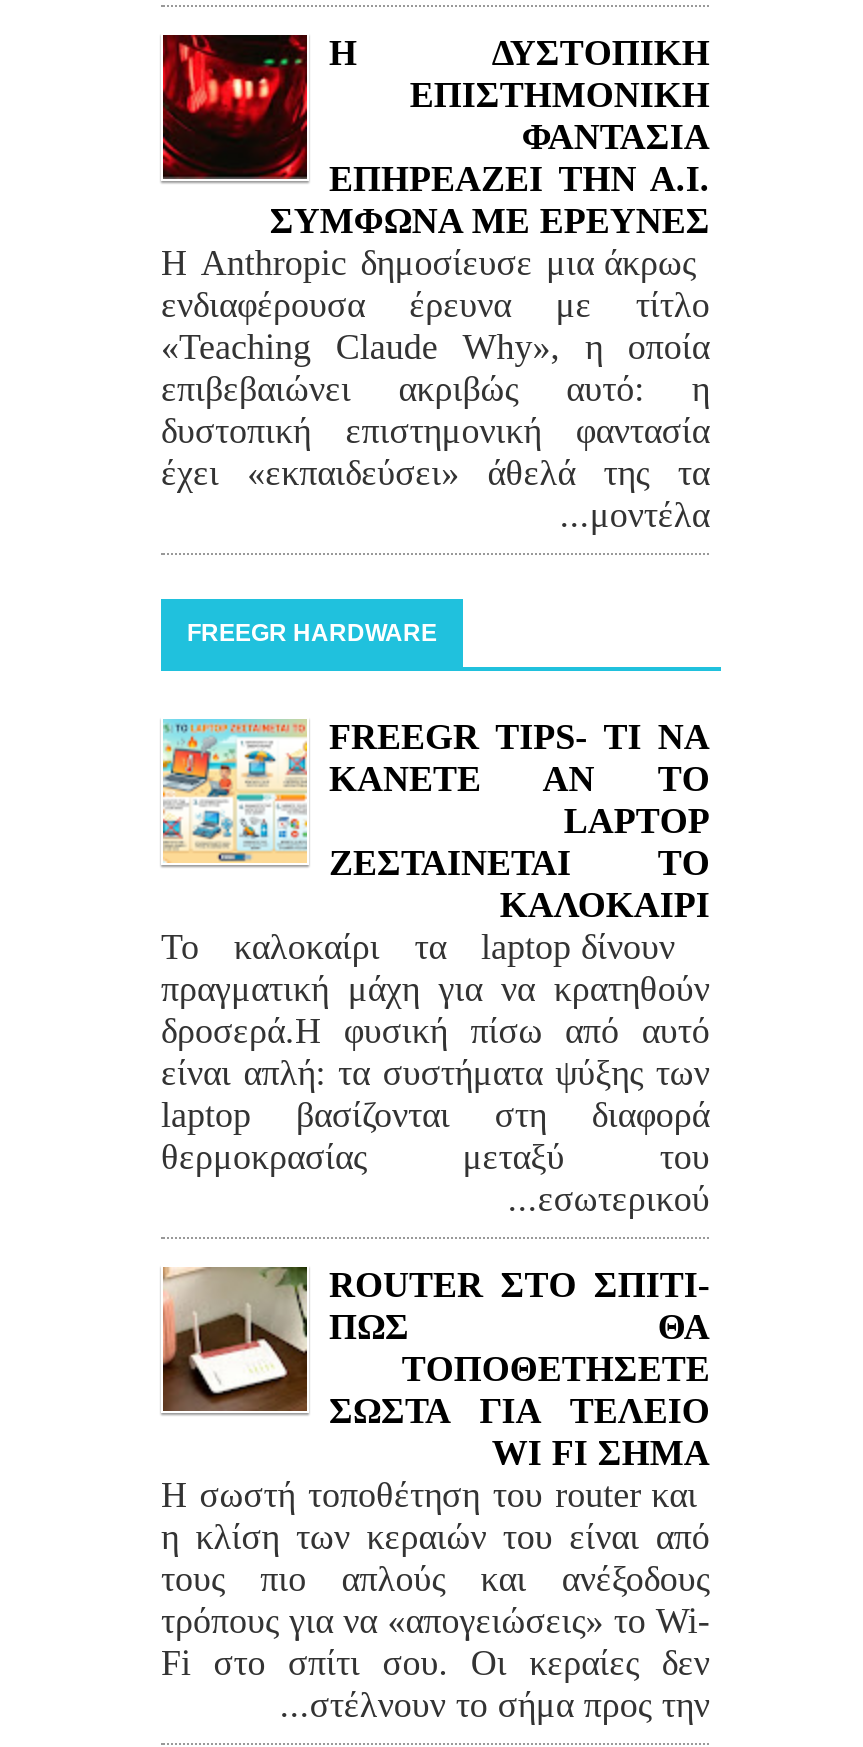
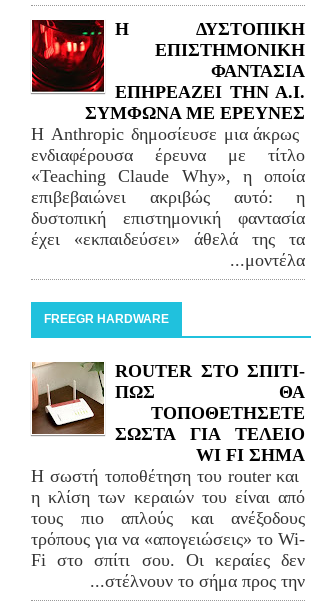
- [image]
- FREEGR TIPS- ΤΙ ΝΑ
- ΚΑΝΕΤΕ ΑΝ ΤΟ
- LAPTOP
- ΖΕΣΤΑΙΝΕΤΑΙ ΤΟ
- ΚΑΛΟΚΑΙΡΙ
- Το καλοκαίρι τα laptop δίνουν
- πραγματική μάχη για να κρατηθούν
- δροσερά.Η φυσική πίσω από αυτό
- είναι απλή: τα συστήματα ψύξης των
- laptop βασίζονται στη διαφορά
- θερμοκρασίας μεταξύ του
- εσωτερικού...
